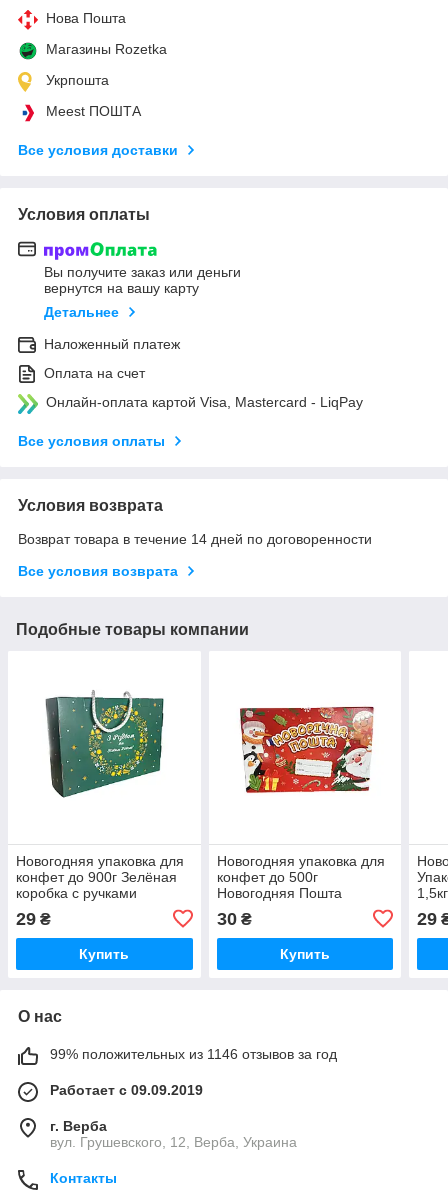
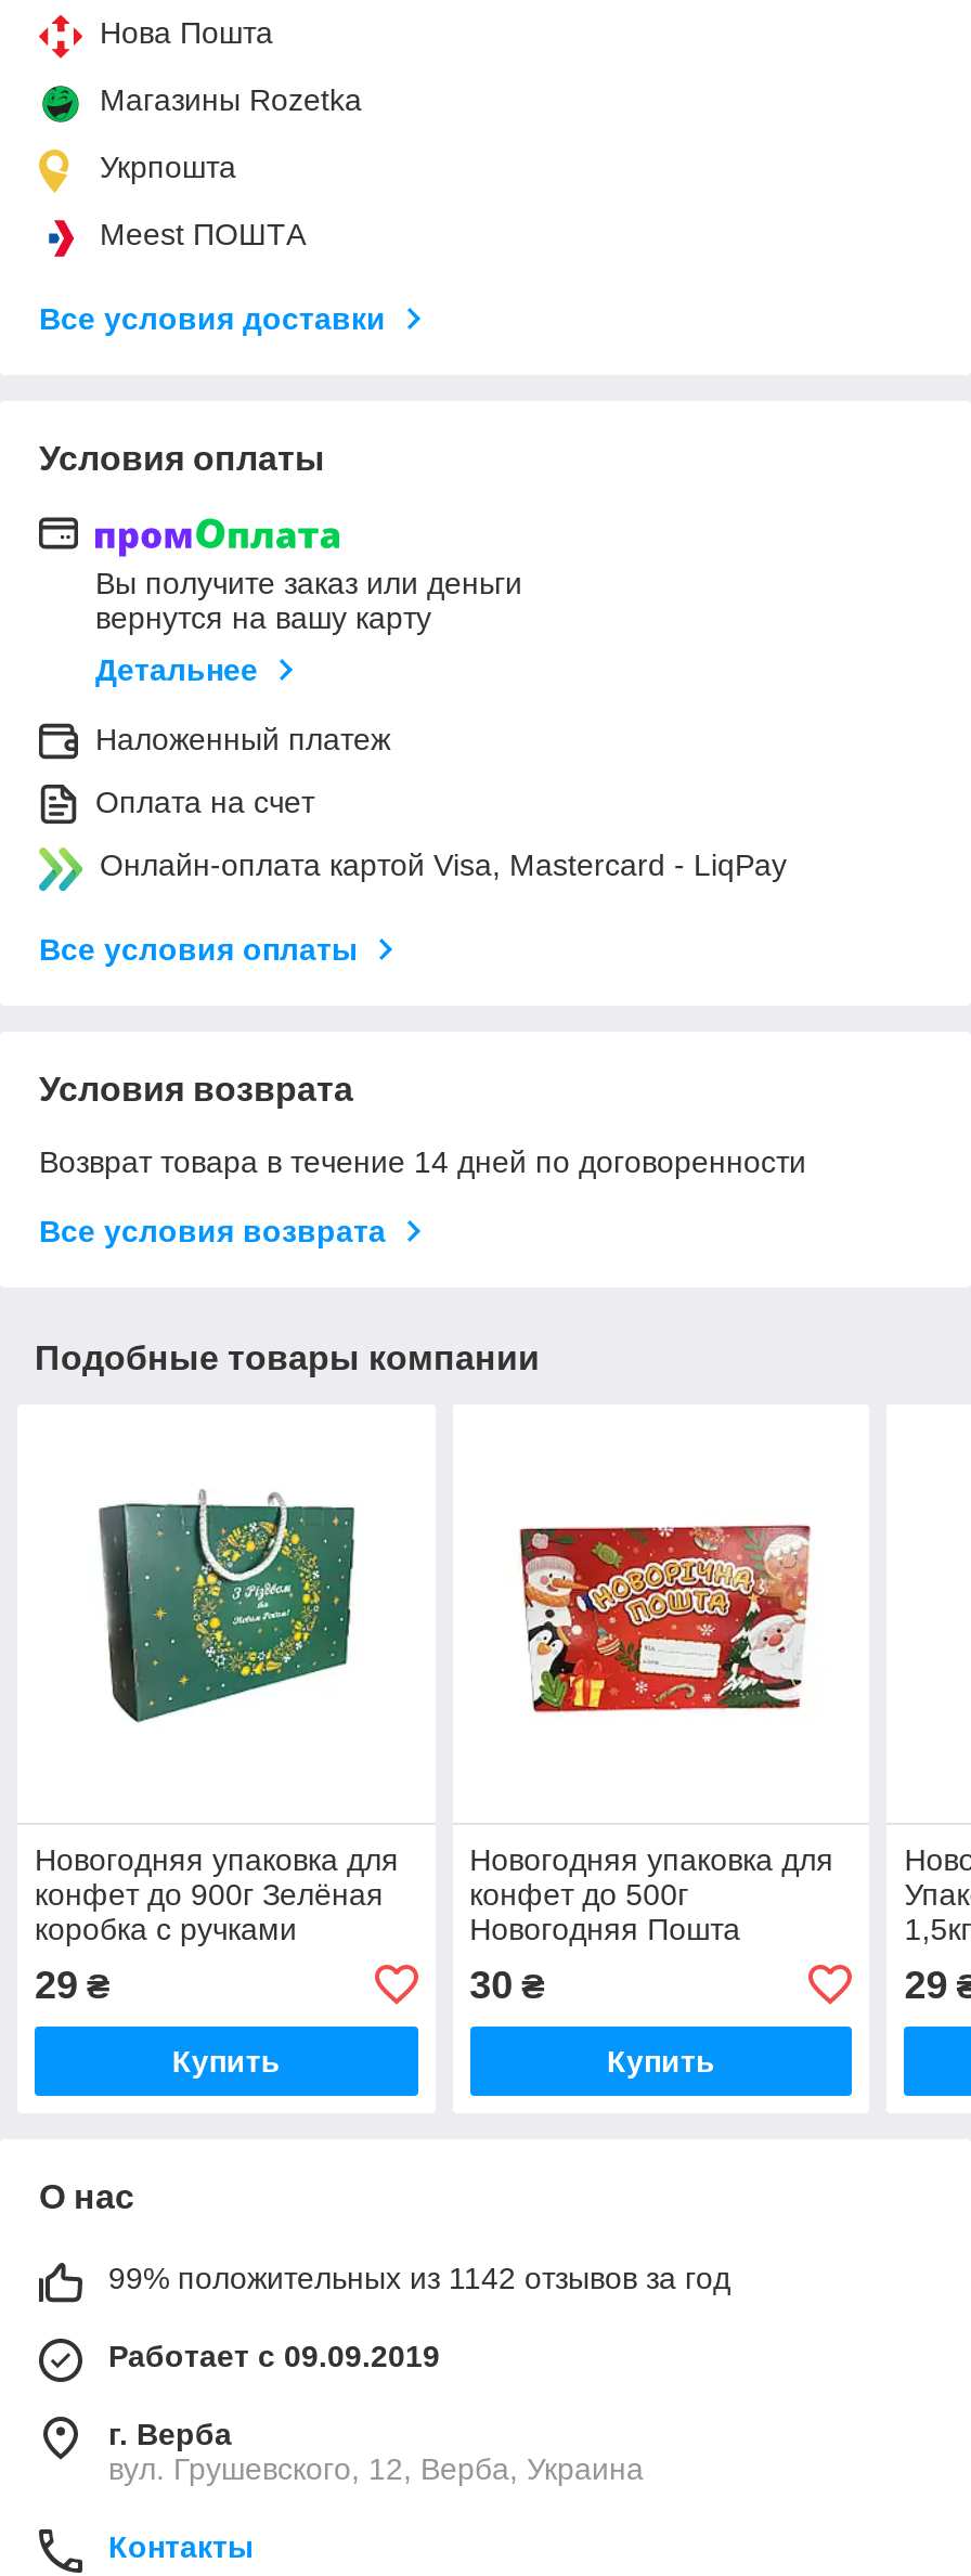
- 99% положительных из 1146 отзывов за год
+ 99% положительных из 1142 отзывов за год
